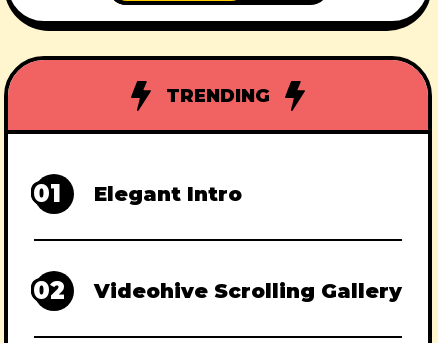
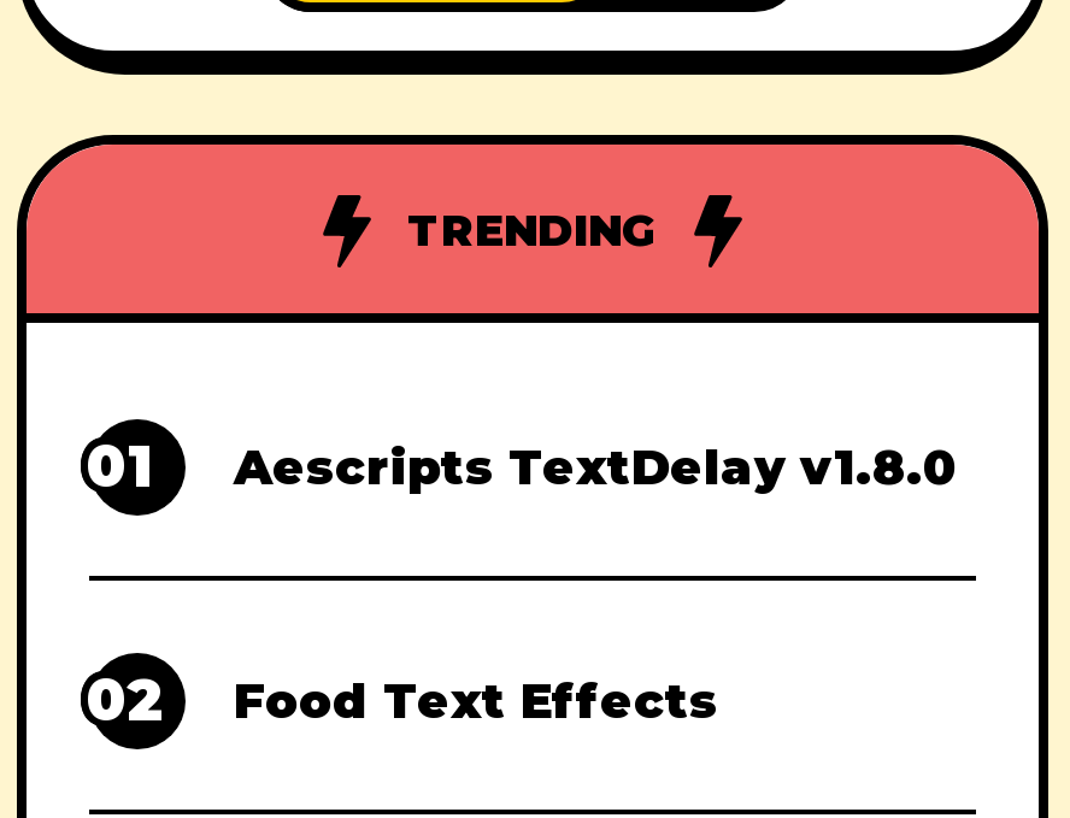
- Elegant Intro
+ Aescripts TextDelay v1.8.0

- Videohive Scrolling Gallery
+ Food Text Effects
